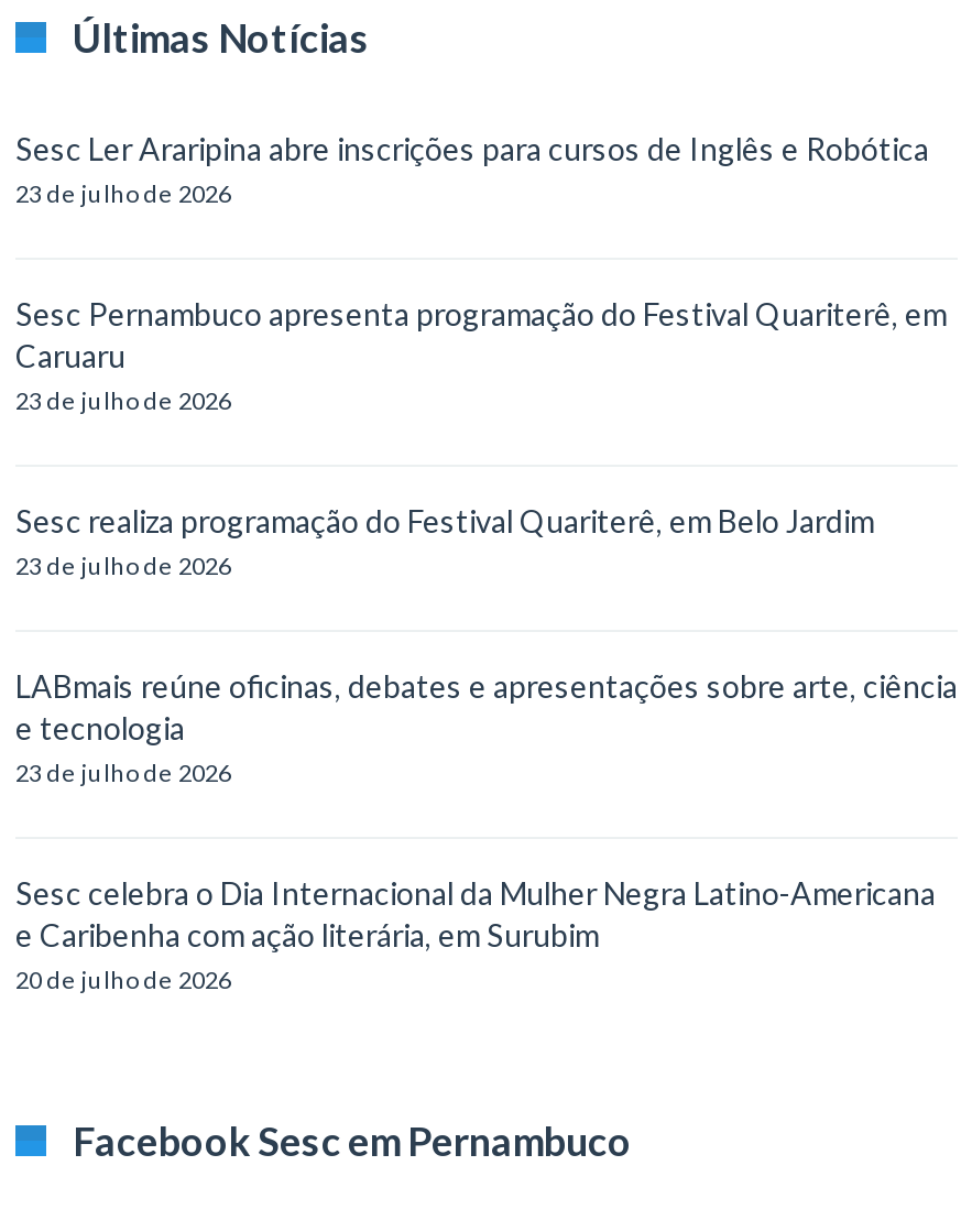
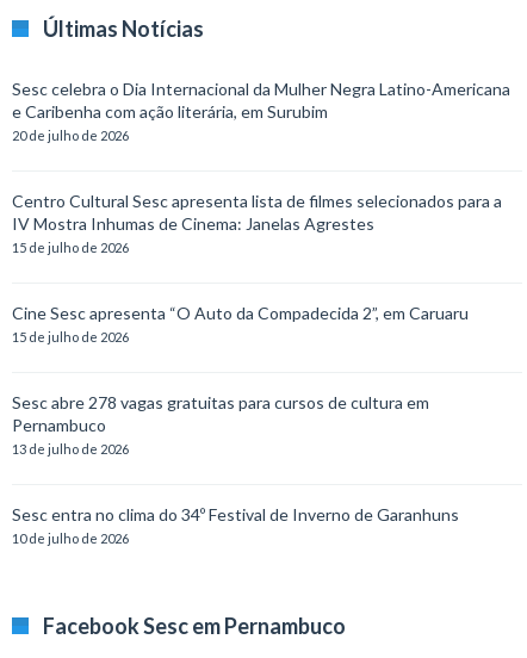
- Sesc Ler Araripina abre inscrições para cursos de Inglês e Robótica
- 23 de julho de 2026
- Sesc Pernambuco apresenta programação do Festival Quariterê, em
- Caruaru
- 23 de julho de 2026
- Sesc realiza programação do Festival Quariterê, em Belo Jardim
- 23 de julho de 2026
- LABmais reúne oficinas, debates e apresentações sobre arte, ciência
- e tecnologia
- 23 de julho de 2026

moved up: Sesc celebra o Dia Internacional da Mulher Negra Latino-Americana | e Caribenha com ação literária, em Surubim | 20 de julho de 2026

+ Centro Cultural Sesc apresenta lista de filmes selecionados para a
+ IV Mostra Inhumas de Cinema: Janelas Agrestes
+ 15 de julho de 2026
+ Cine Sesc apresenta “O Auto da Compadecida 2”, em Caruaru
+ 15 de julho de 2026
+ Sesc abre 278 vagas gratuitas para cursos de cultura em
+ Pernambuco
+ 13 de julho de 2026
+ Sesc entra no clima do 34º Festival de Inverno de Garanhuns
+ 10 de julho de 2026
